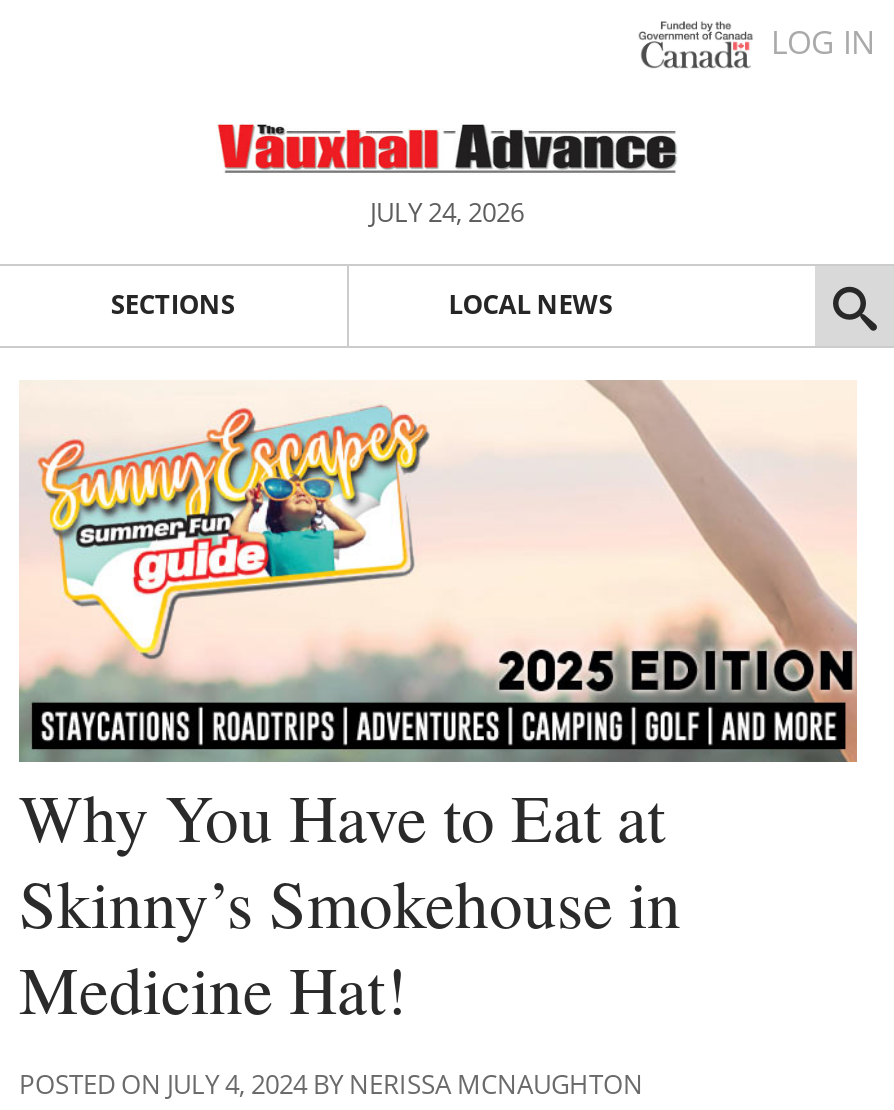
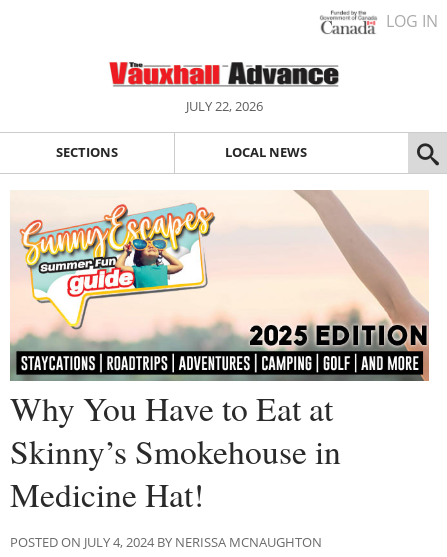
- JULY 24, 2026
+ JULY 22, 2026
